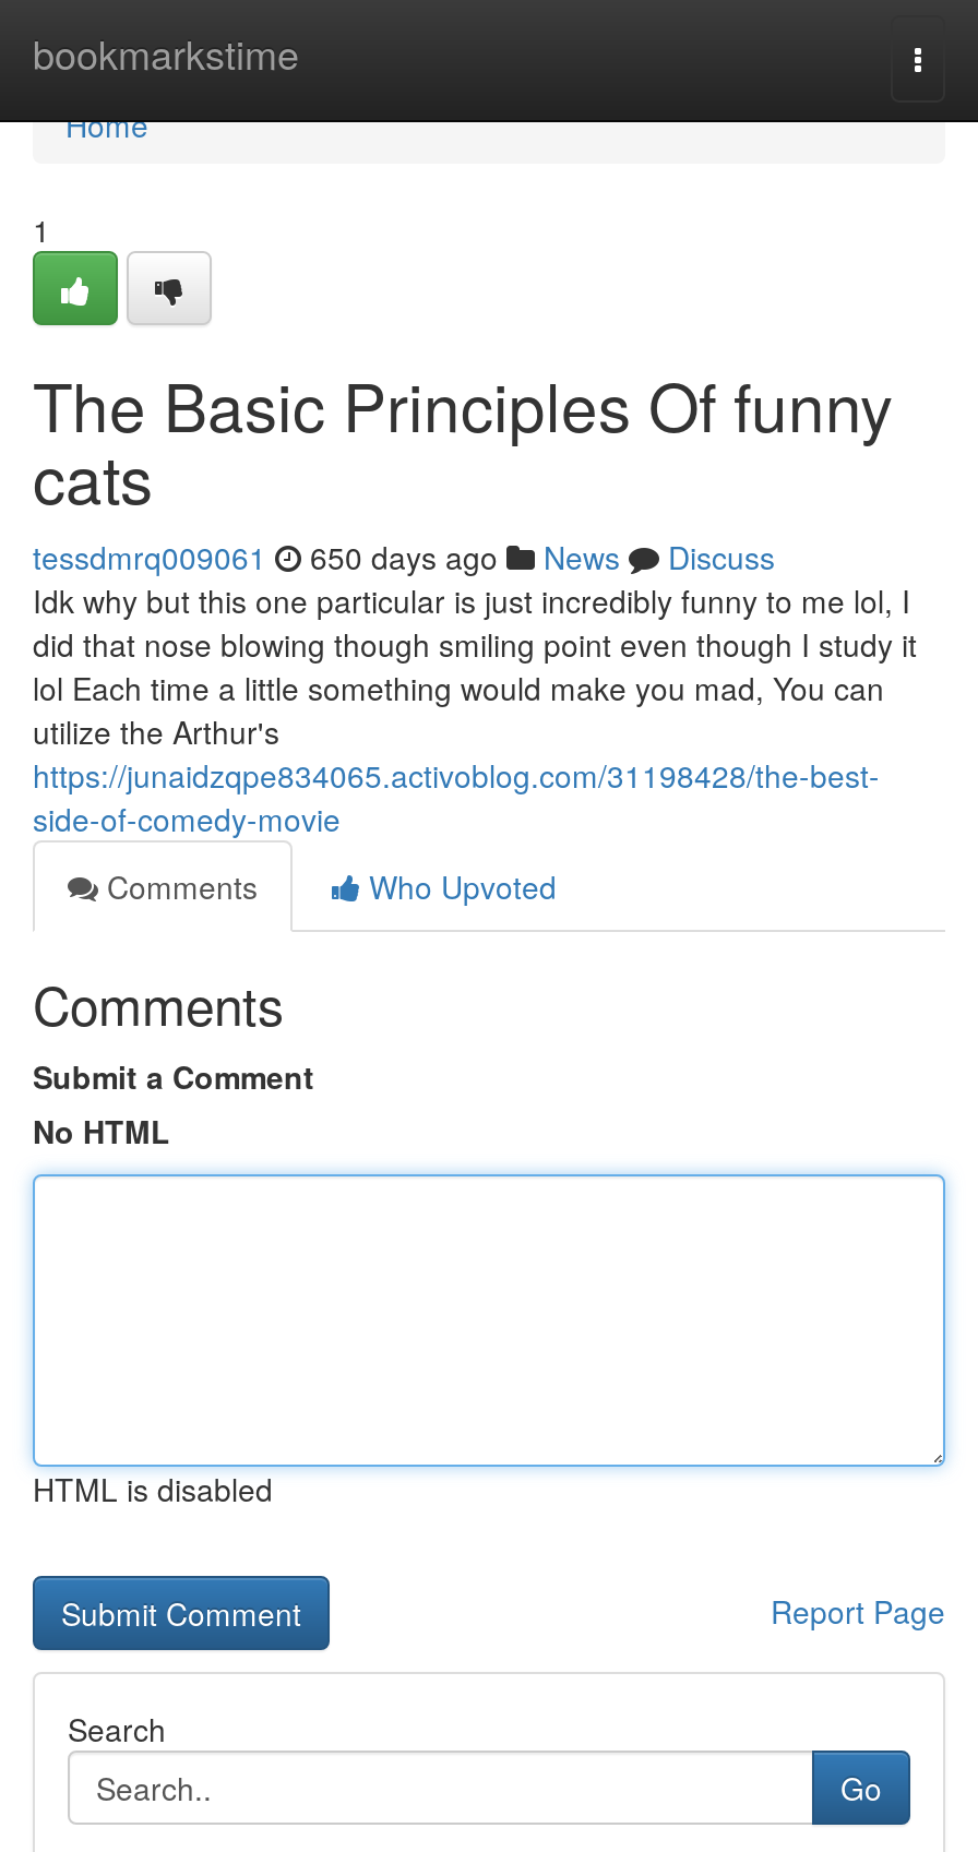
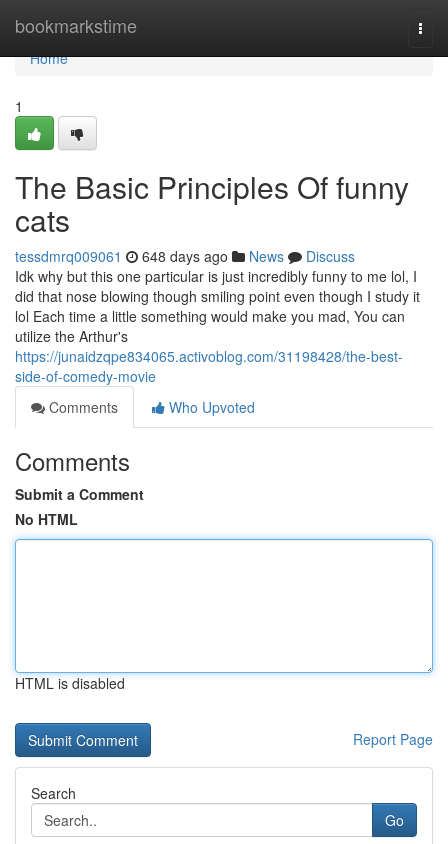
- tessdmrq009061 650 days ago News Discuss
+ tessdmrq009061 648 days ago News Discuss
